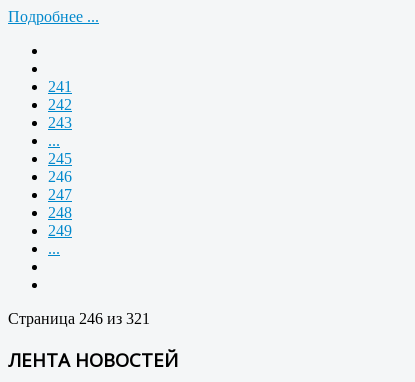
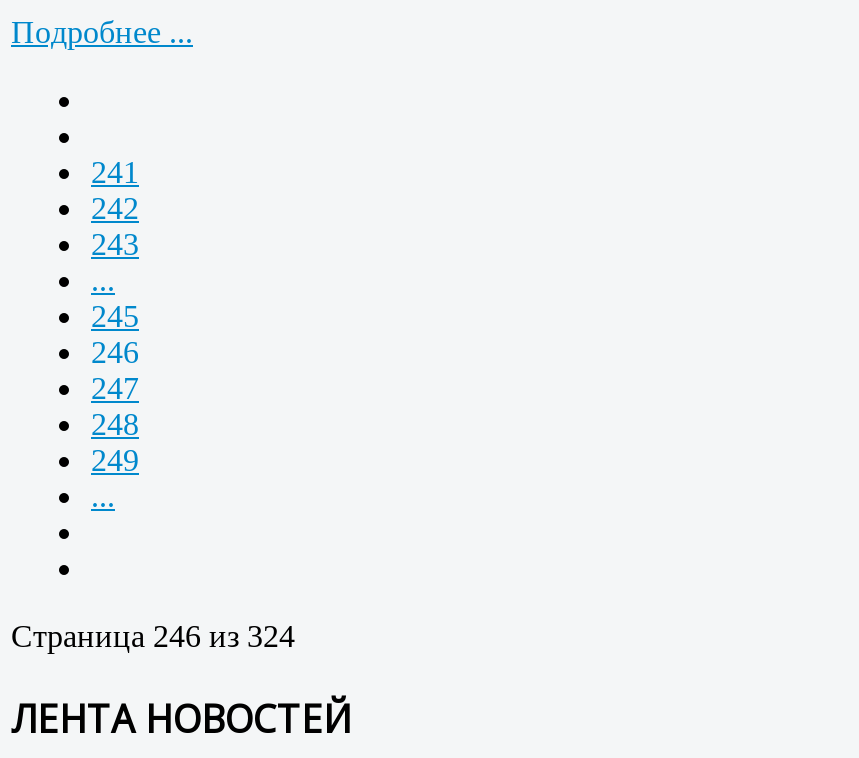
- Страница 246 из 321
+ Страница 246 из 324
